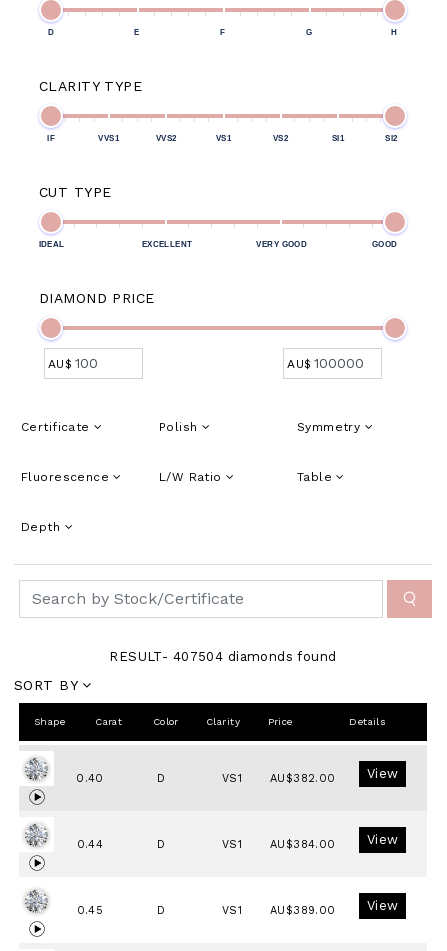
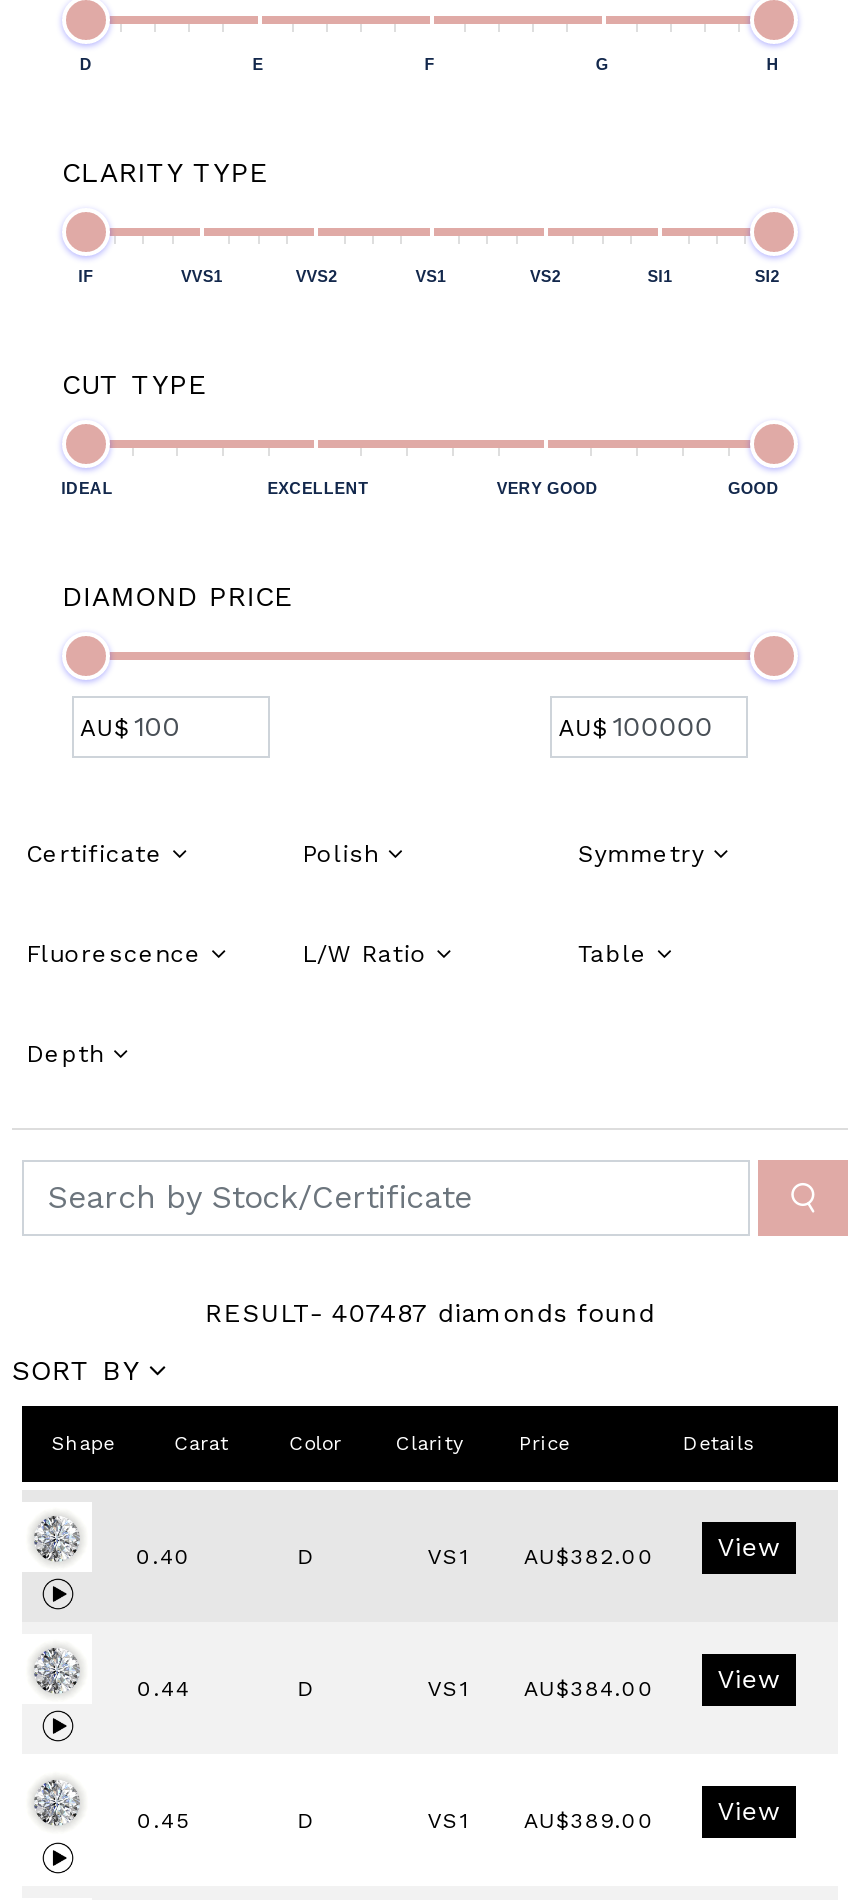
- RESULT- 407504 diamonds found
+ RESULT- 407487 diamonds found
